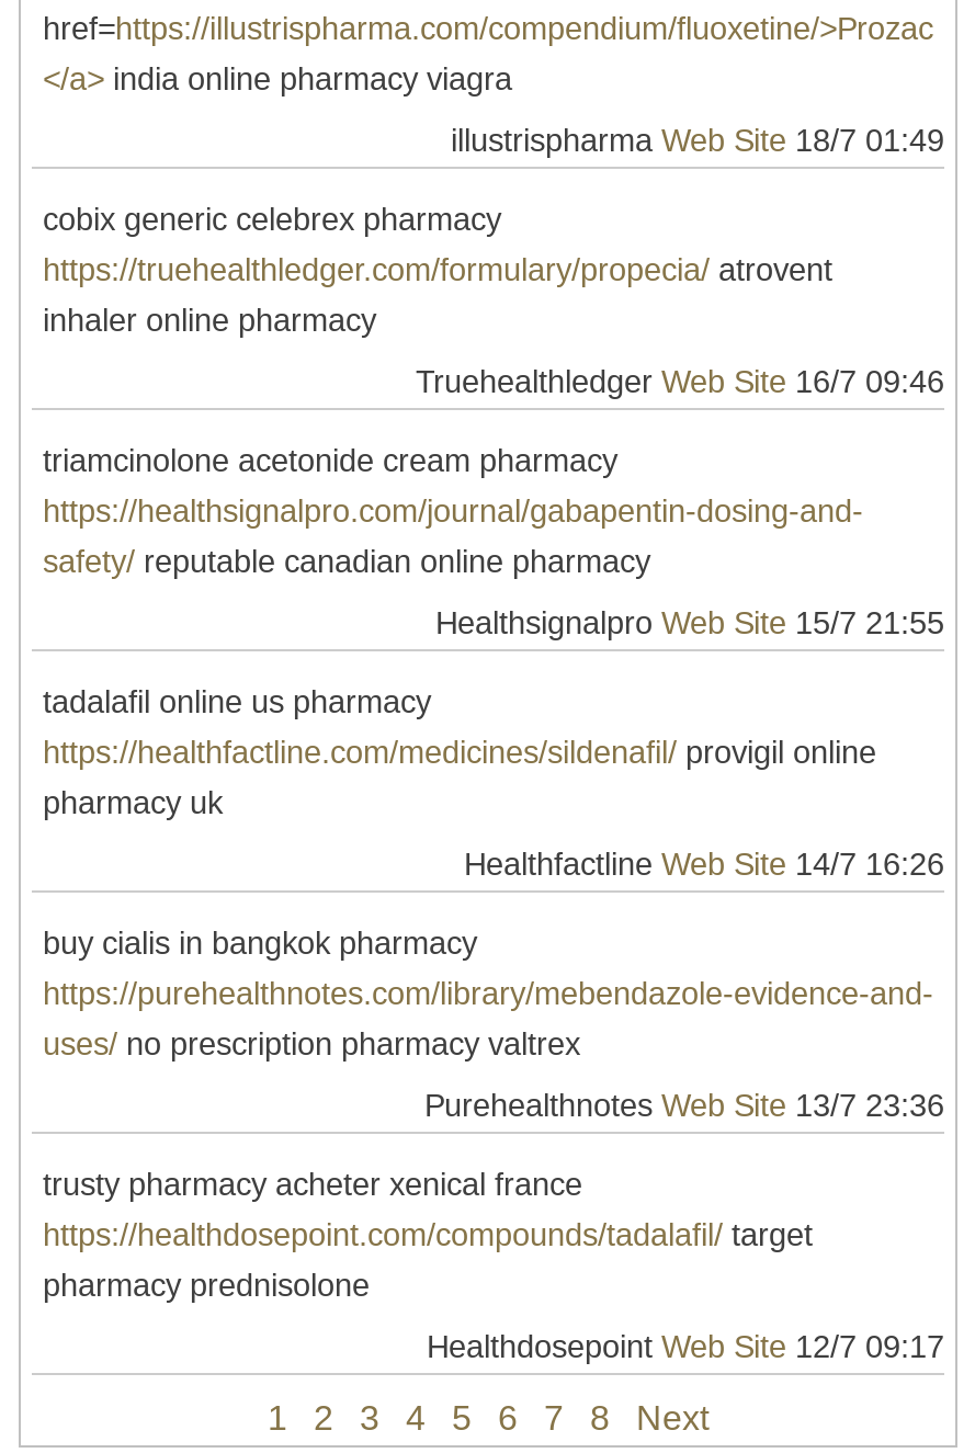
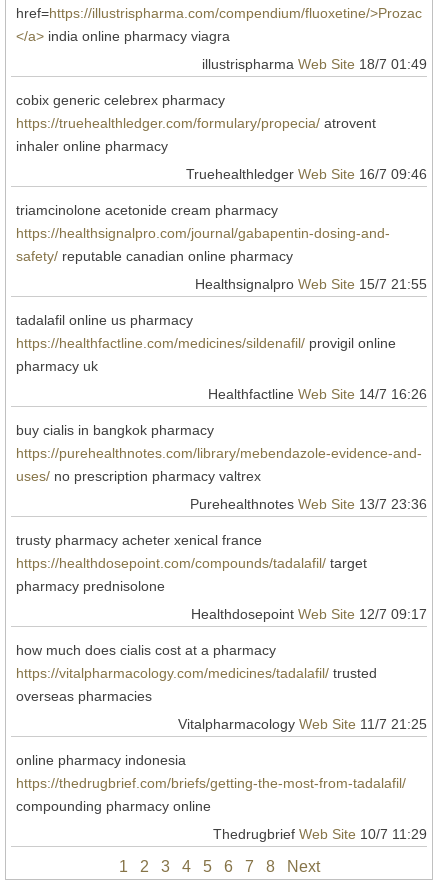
+ how much does cialis cost at a pharmacy
+ https://vitalpharmacology.com/medicines/tadalafil/ trusted
+ overseas pharmacies
+ Vitalpharmacology Web Site 11/7 21:25
+ online pharmacy indonesia
+ https://thedrugbrief.com/briefs/getting-the-most-from-tadalafil/
+ compounding pharmacy online
+ Thedrugbrief Web Site 10/7 11:29
